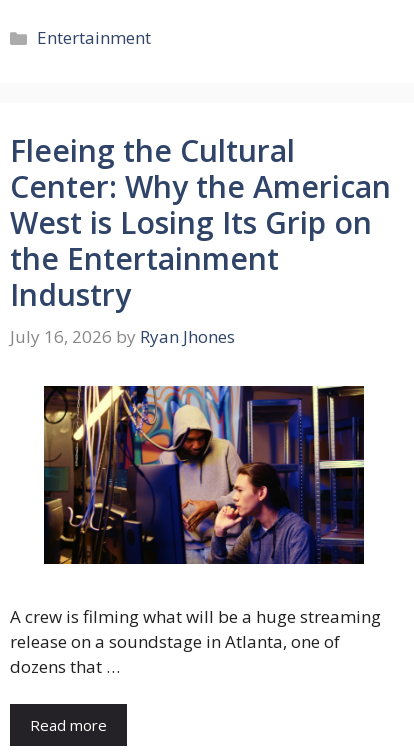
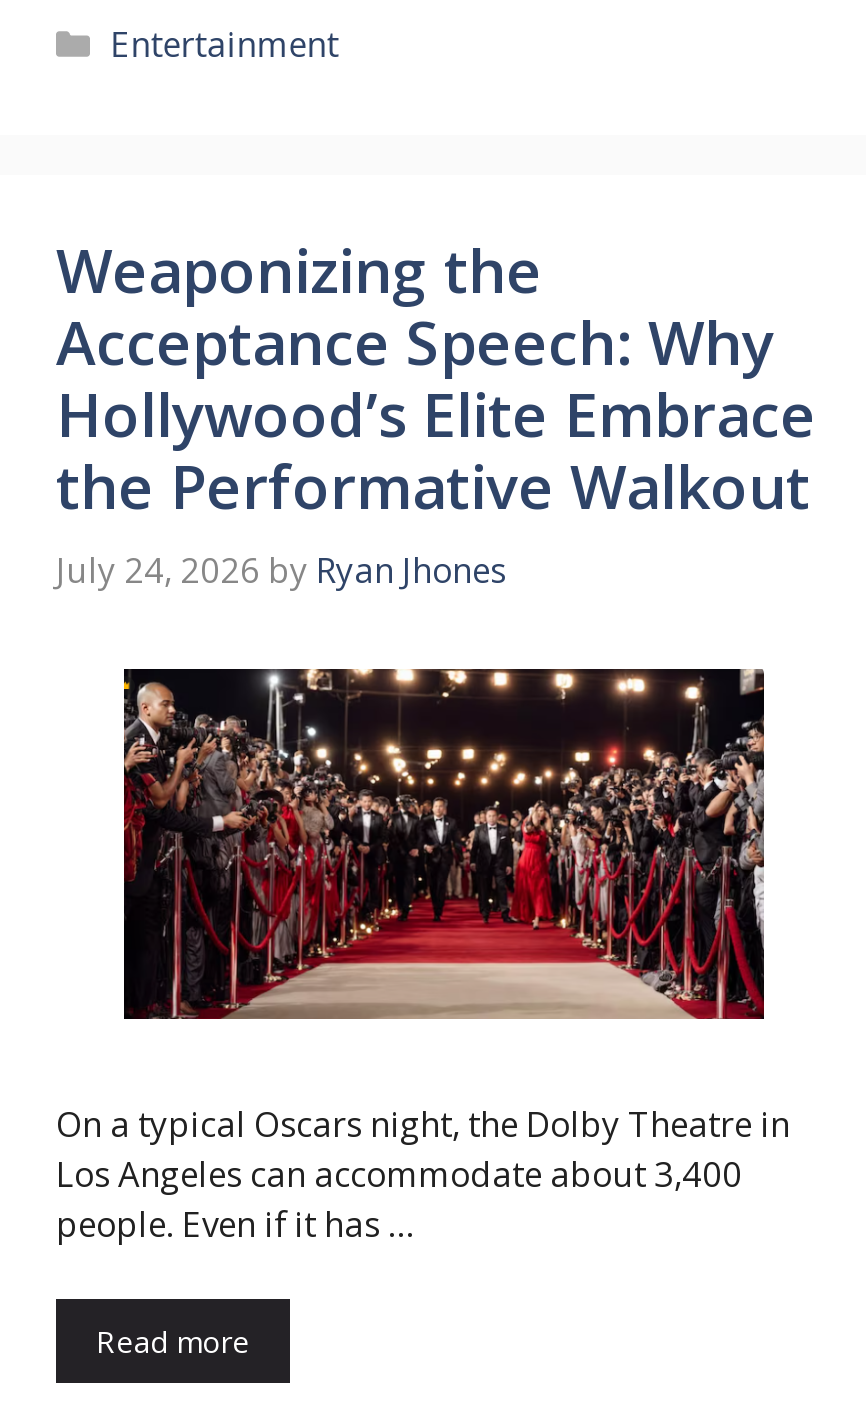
- Fleeing the Cultural
- Center: Why the American
- West is Losing Its Grip on
- the Entertainment
- Industry
- July 16, 2026 by Ryan Jhones
+ Weaponizing the
+ Acceptance Speech: Why
+ Hollywood’s Elite Embrace
+ the Performative Walkout
+ July 24, 2026 by Ryan Jhones

- [image]
+ [image]

- A crew is filming what will be a huge streaming
- release on a soundstage in Atlanta, one of
- dozens that …
+ On a typical Oscars night, the Dolby Theatre in
+ Los Angeles can accommodate about 3,400
+ people. Even if it has …
